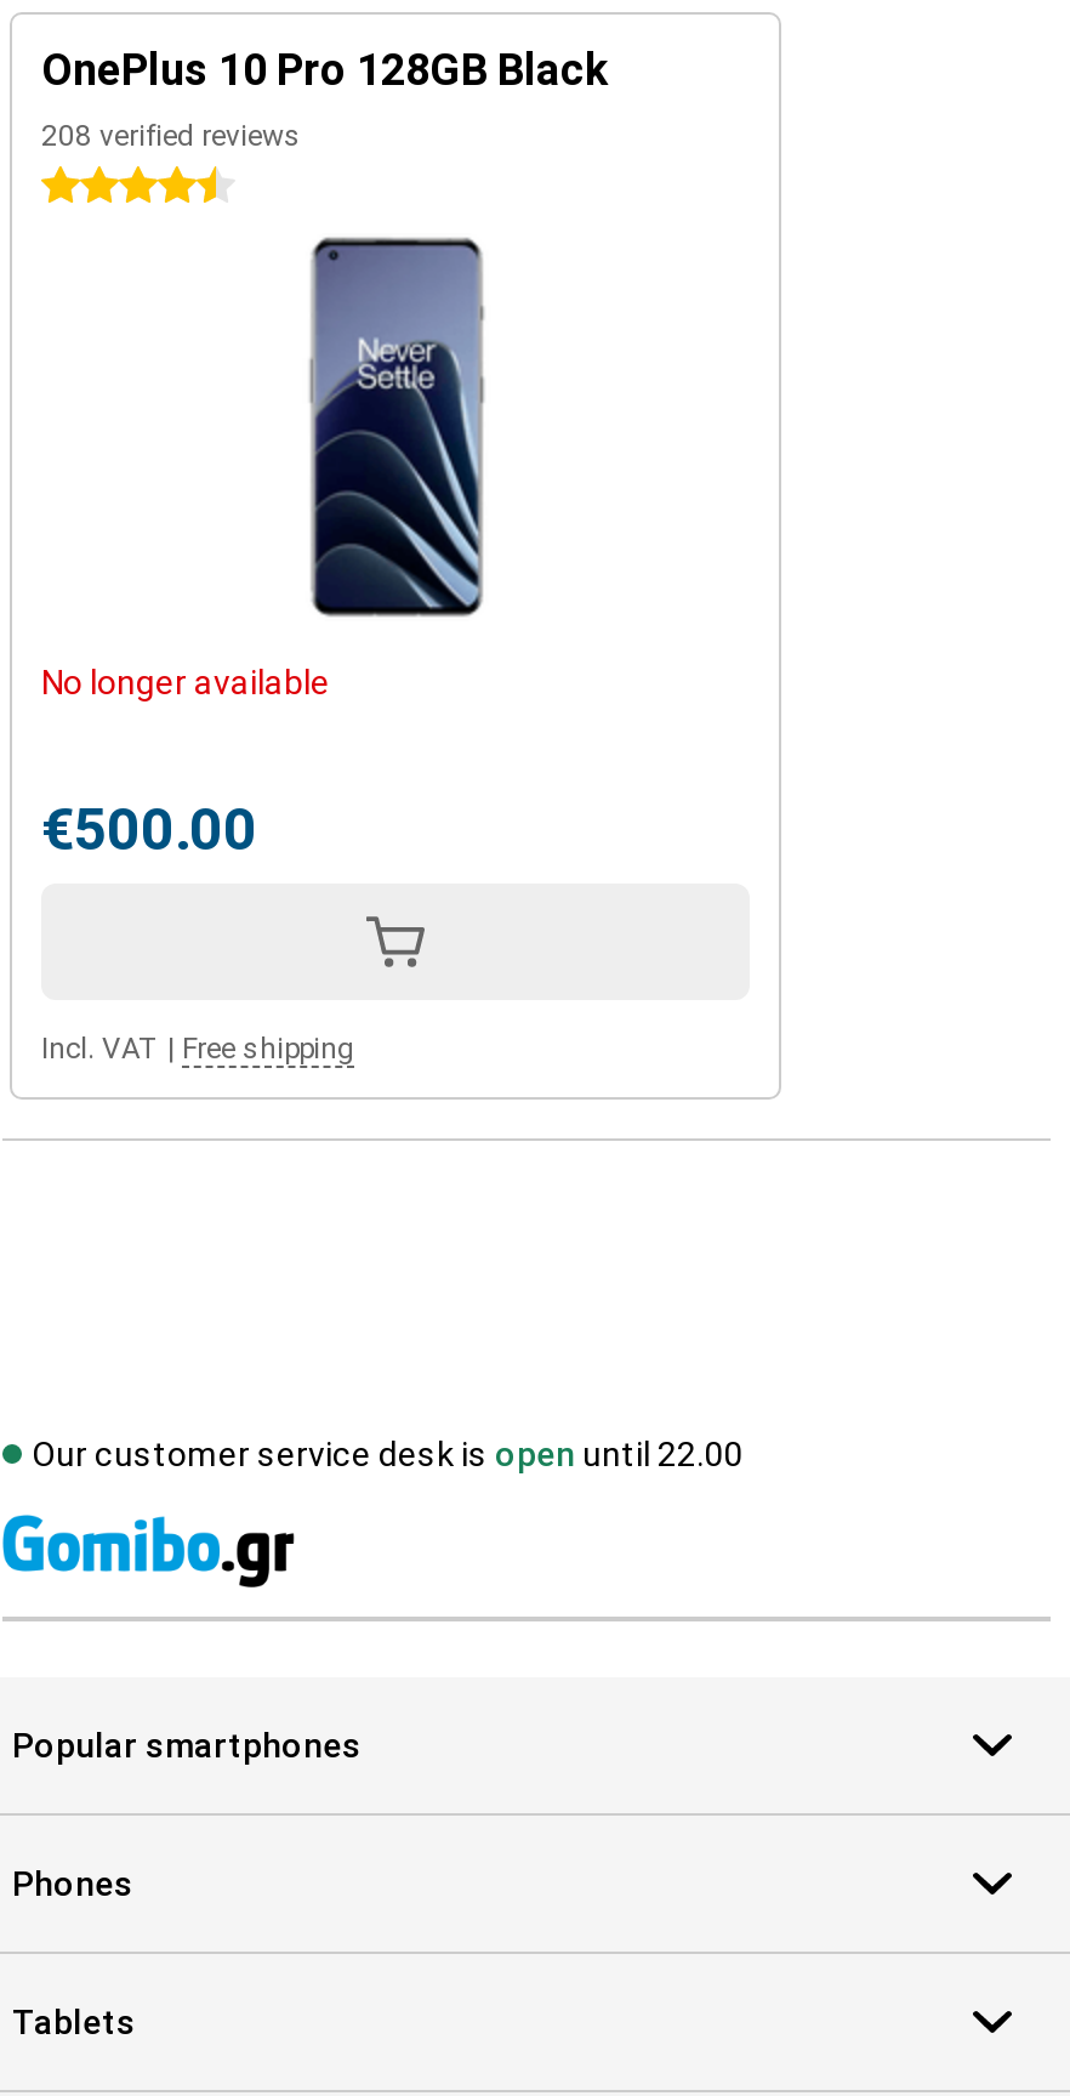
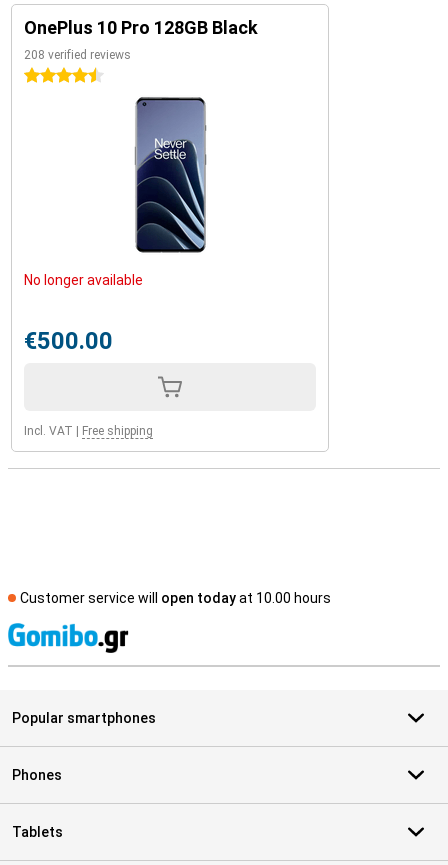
- Our customer service desk is open until 22.00
+ Customer service will open today at 10.00 hours
